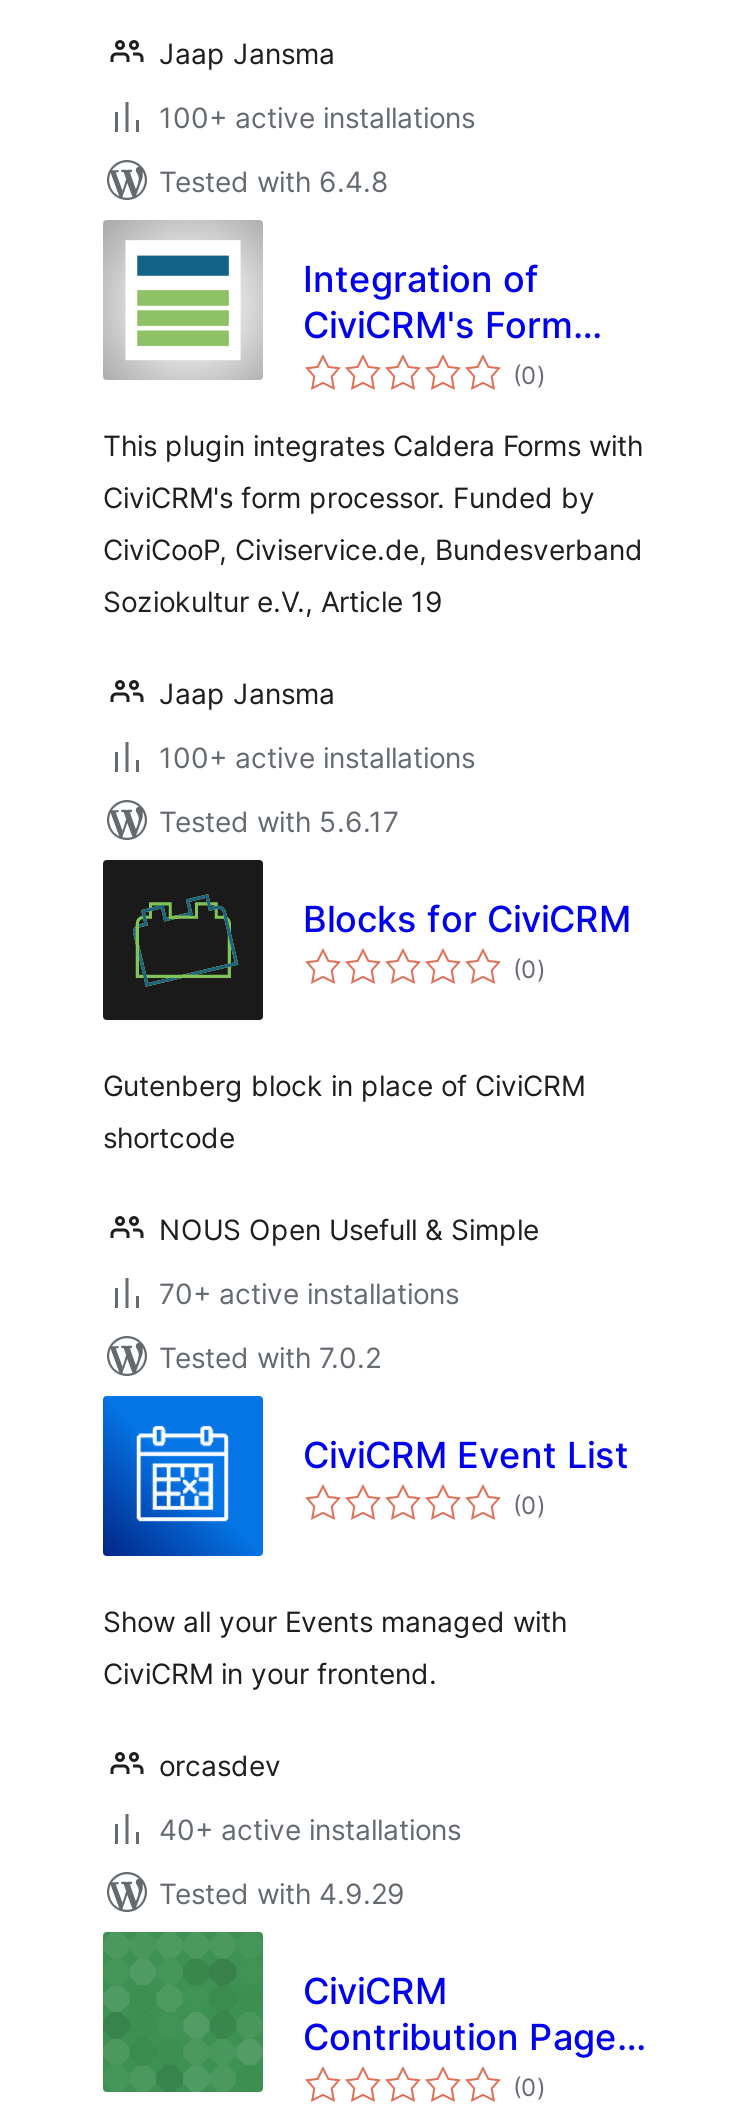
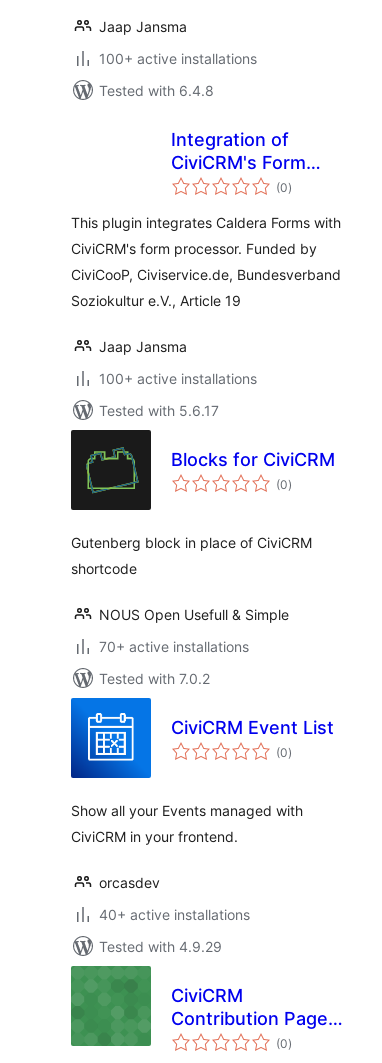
- [image]
